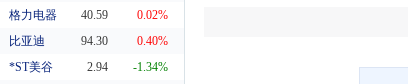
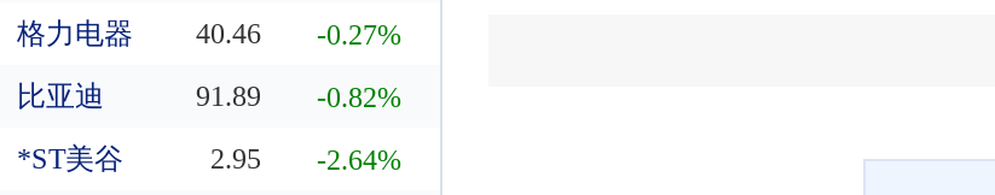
- 40.59
+ 40.46

- 0.02%
+ -0.27%

- 94.30
+ 91.89

- 0.40%
+ -0.82%

- 2.94
+ 2.95

- -1.34%
+ -2.64%
